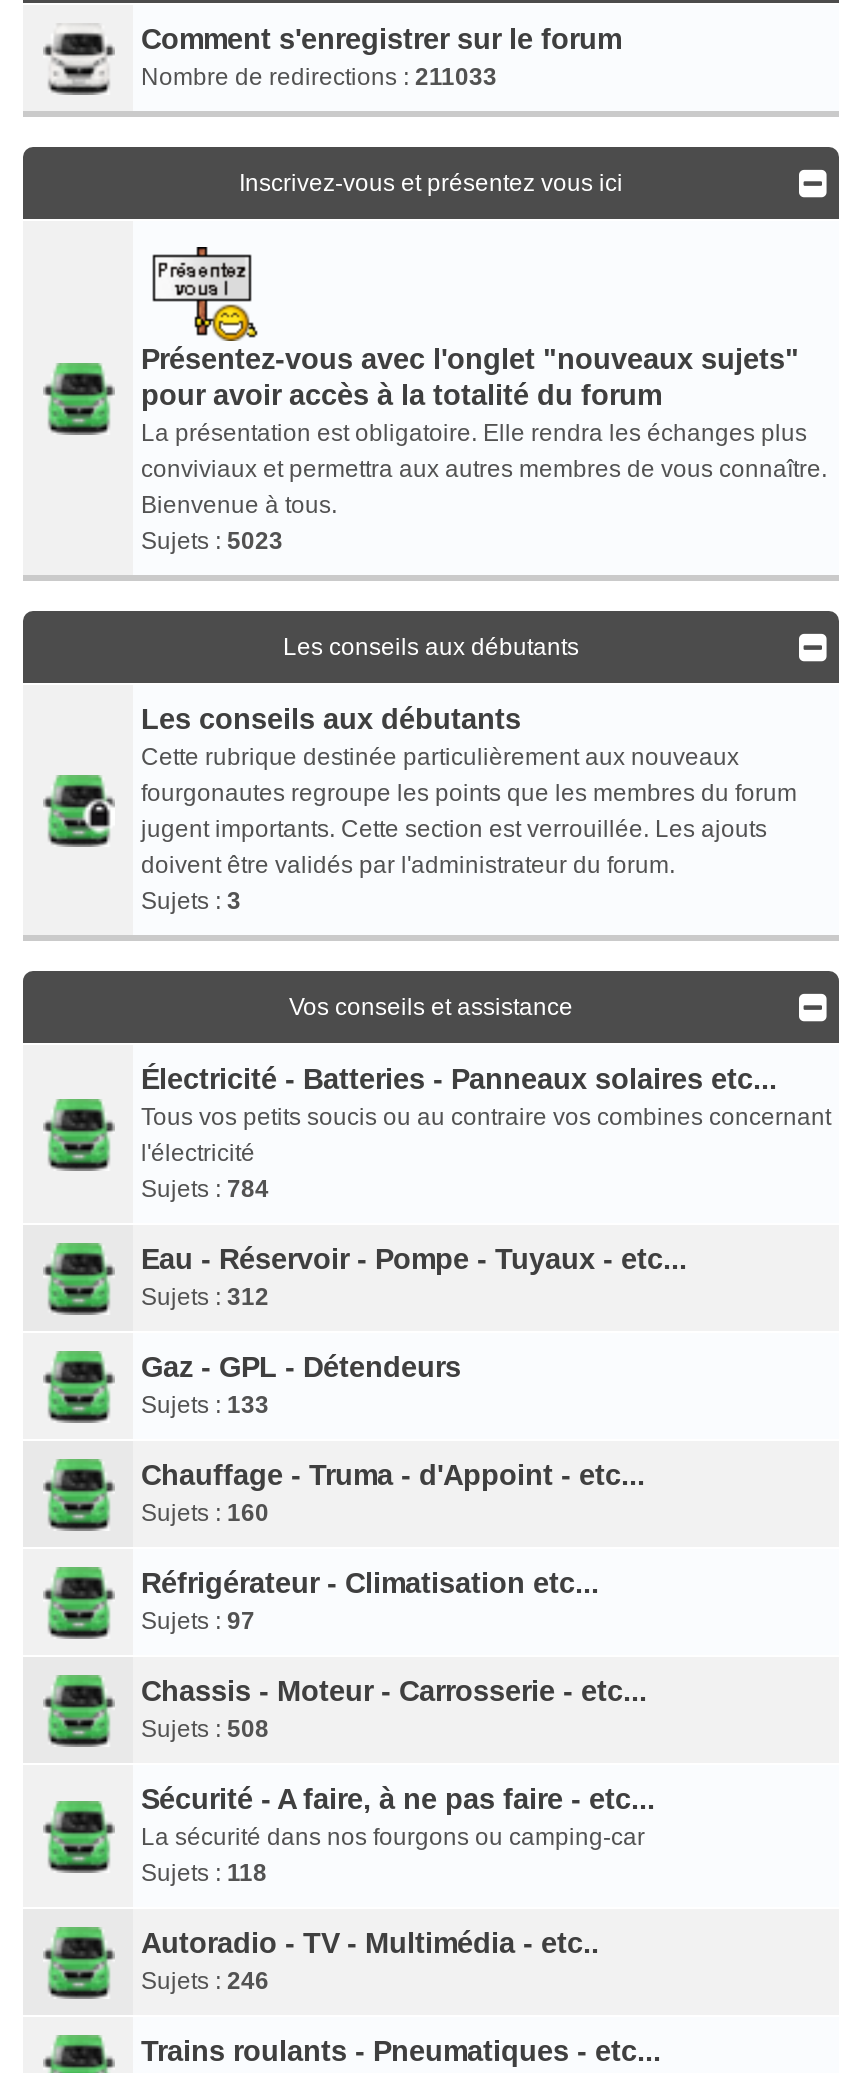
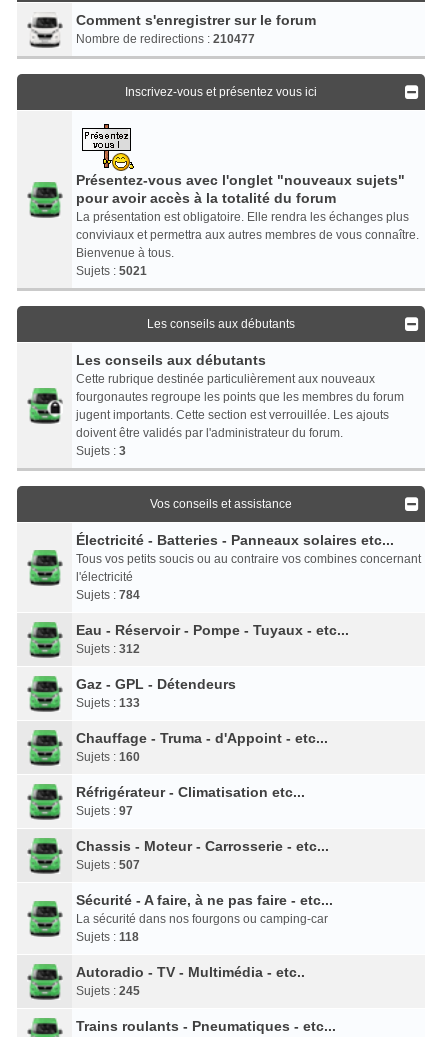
- Nombre de redirections : 211033
+ Nombre de redirections : 210477

- Sujets : 5023
+ Sujets : 5021

- Sujets : 508
+ Sujets : 507

- Sujets : 246
+ Sujets : 245
